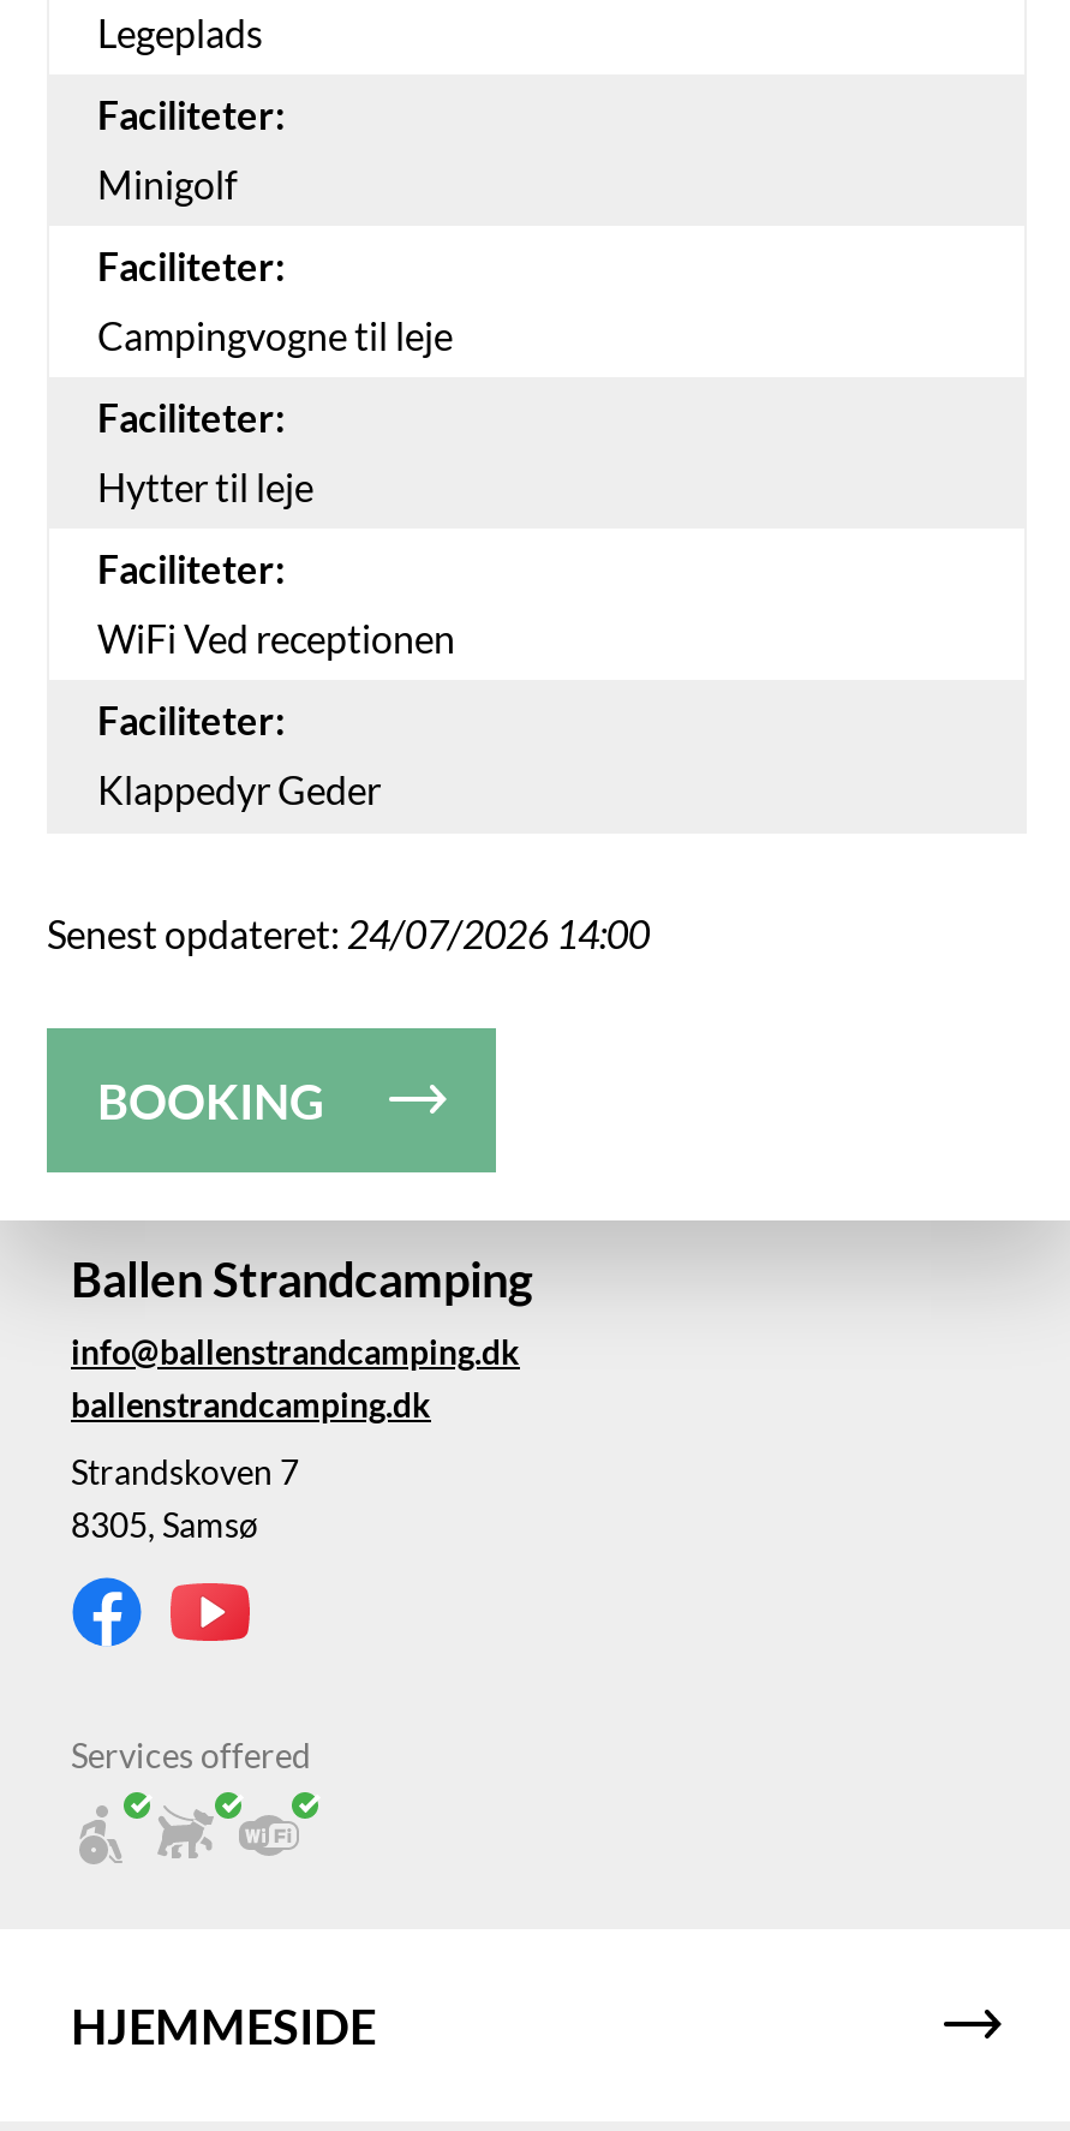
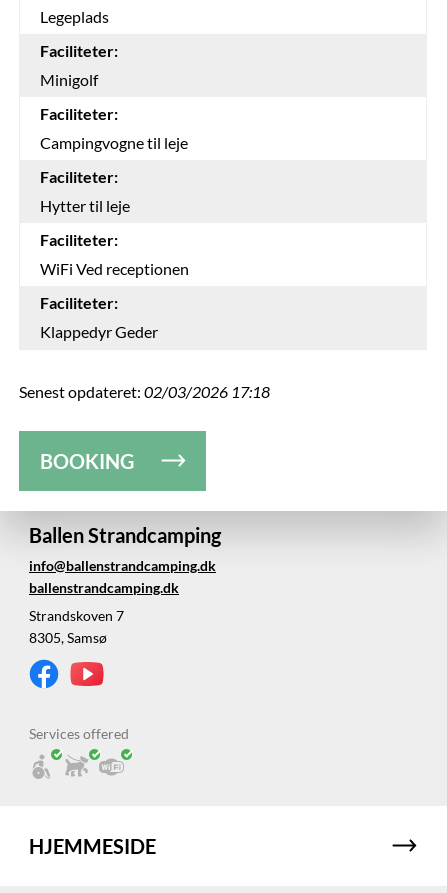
- Senest opdateret: 24/07/2026 14:00
+ Senest opdateret: 02/03/2026 17:18
